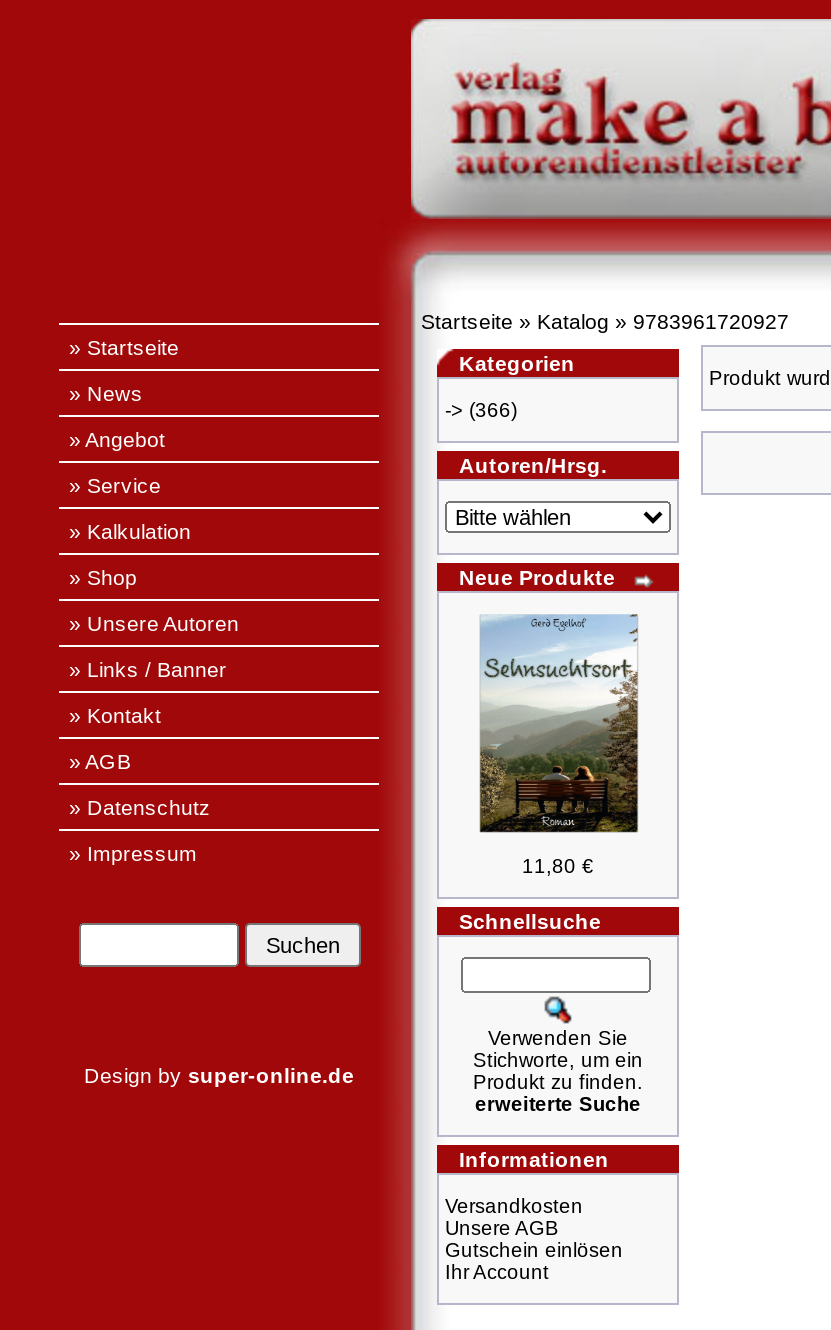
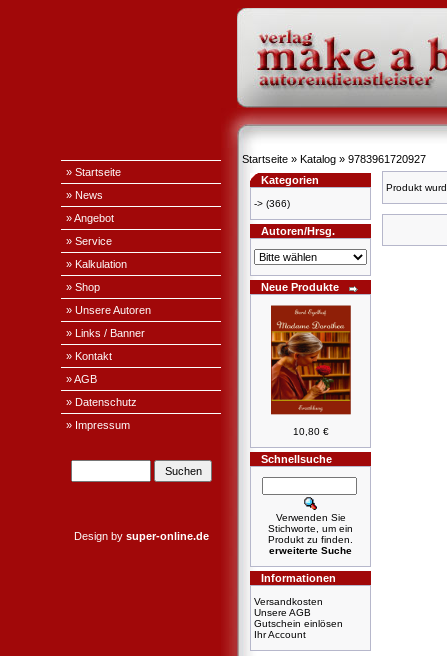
- [image]
- 11,80 €
+ [image]
+ 10,80 €
